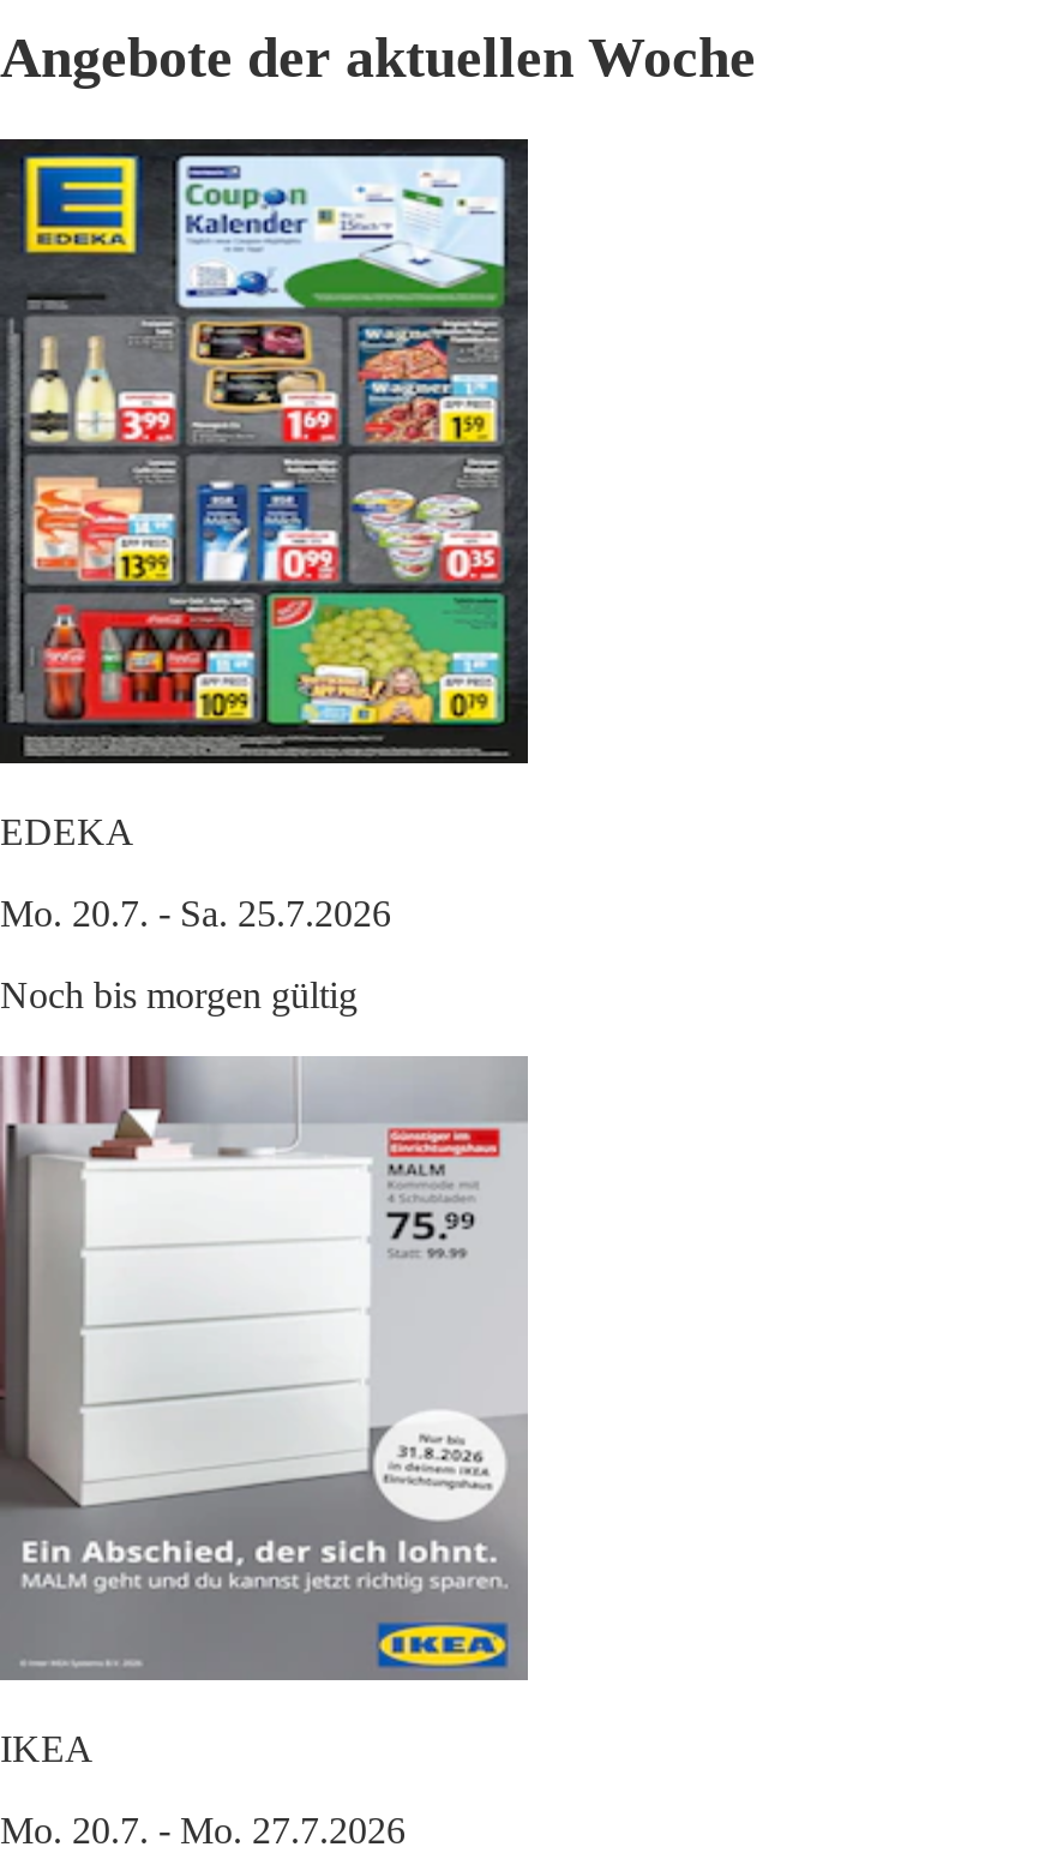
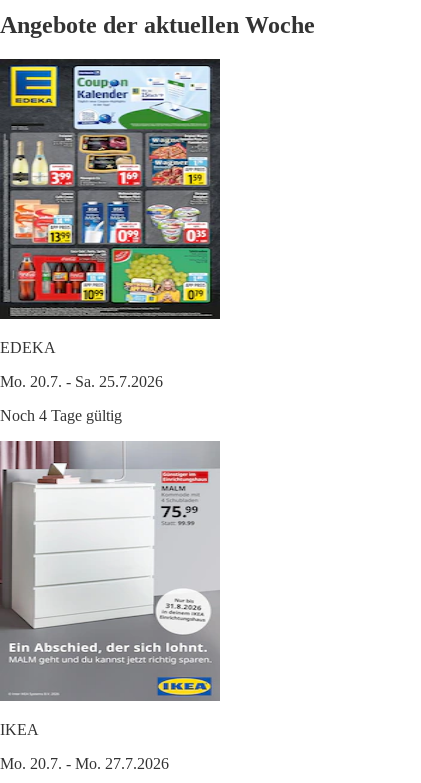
- Noch bis morgen gültig
+ Noch 4 Tage gültig
